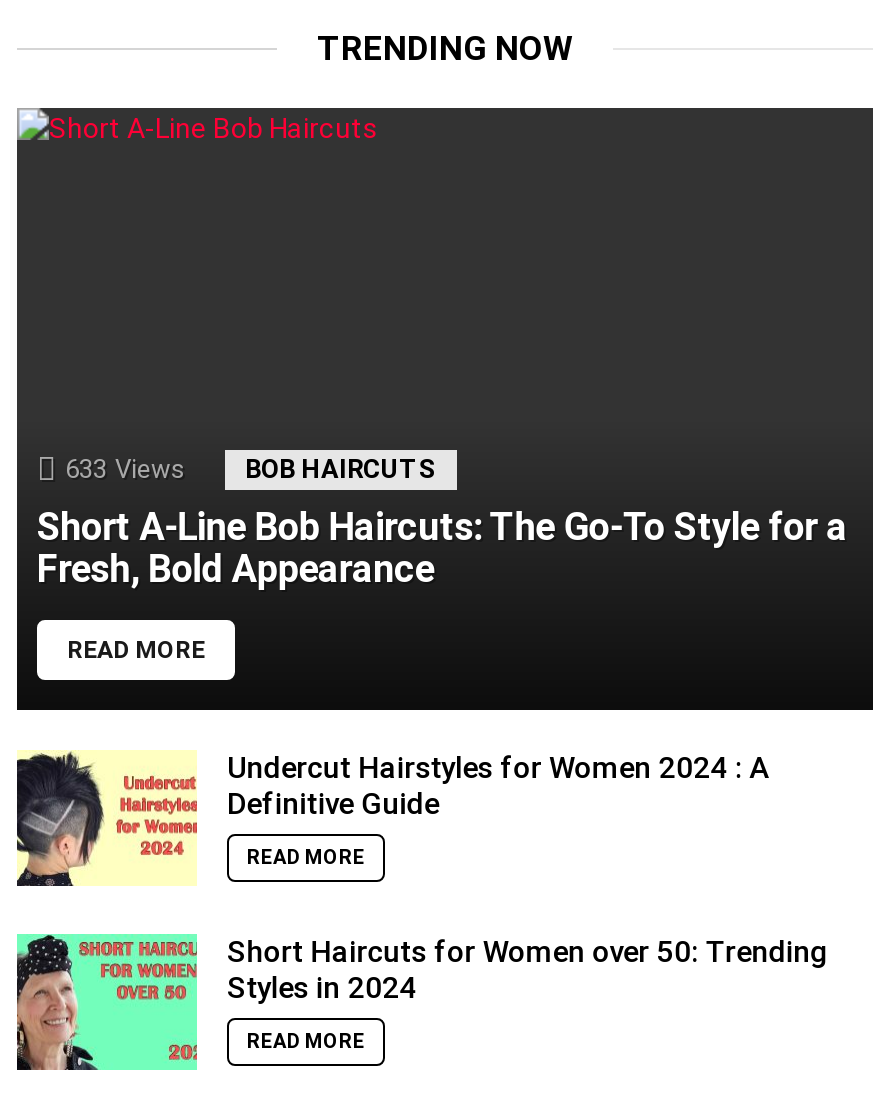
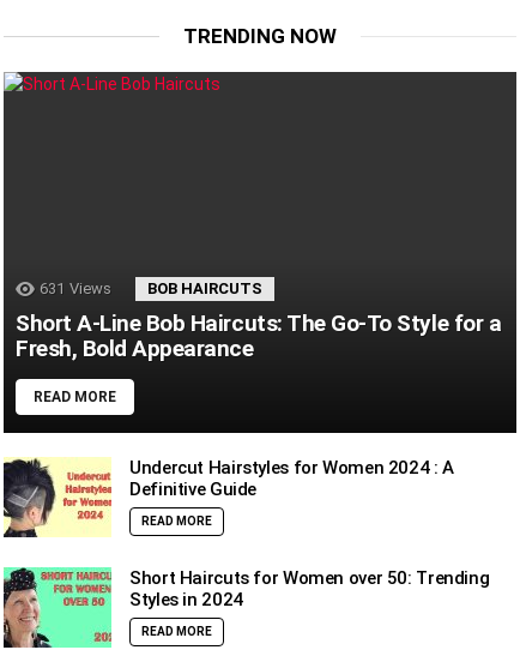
- 633 Views BOB HAIRCUTS
+ 631 Views BOB HAIRCUTS
